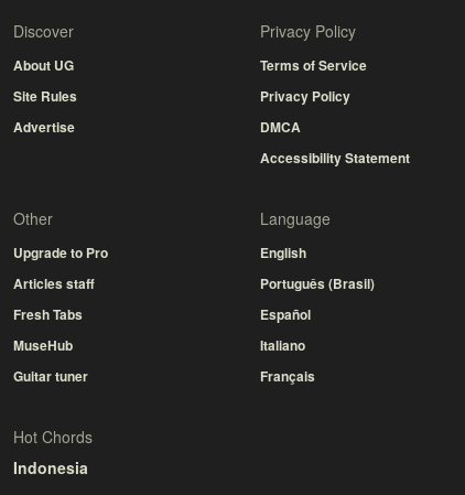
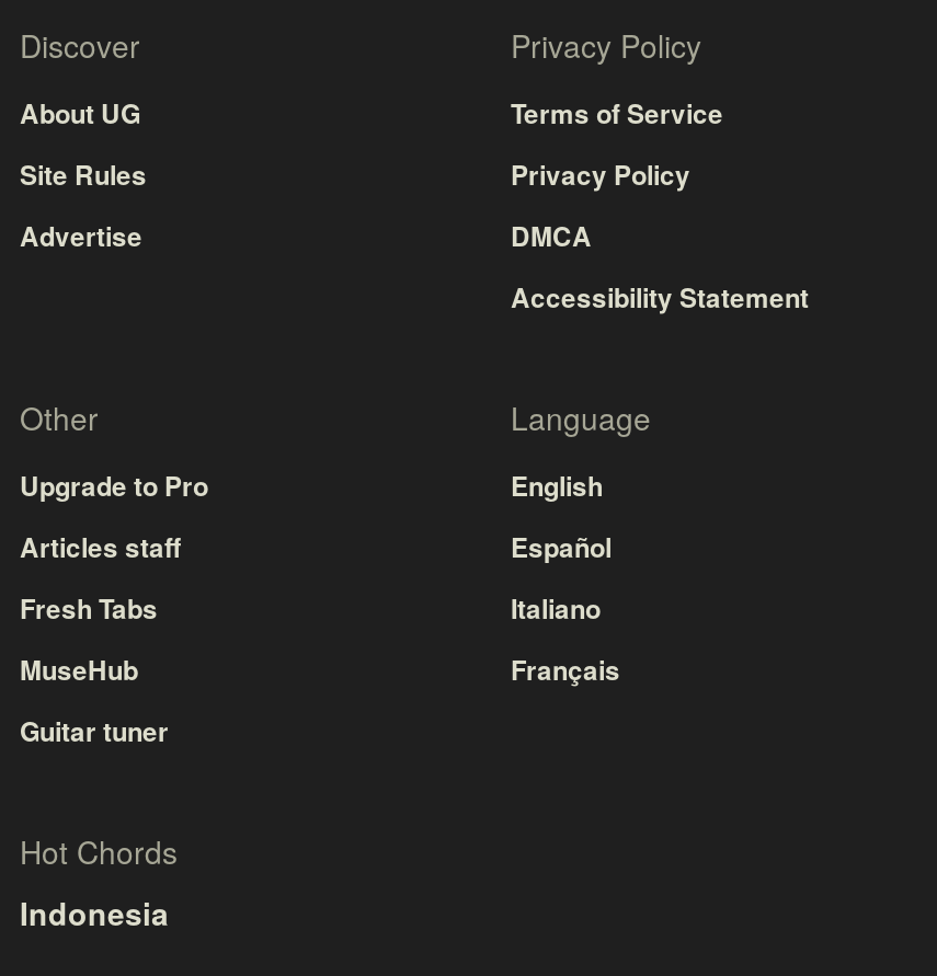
- Português (Brasil)

moved up: Español | Italiano | Français
